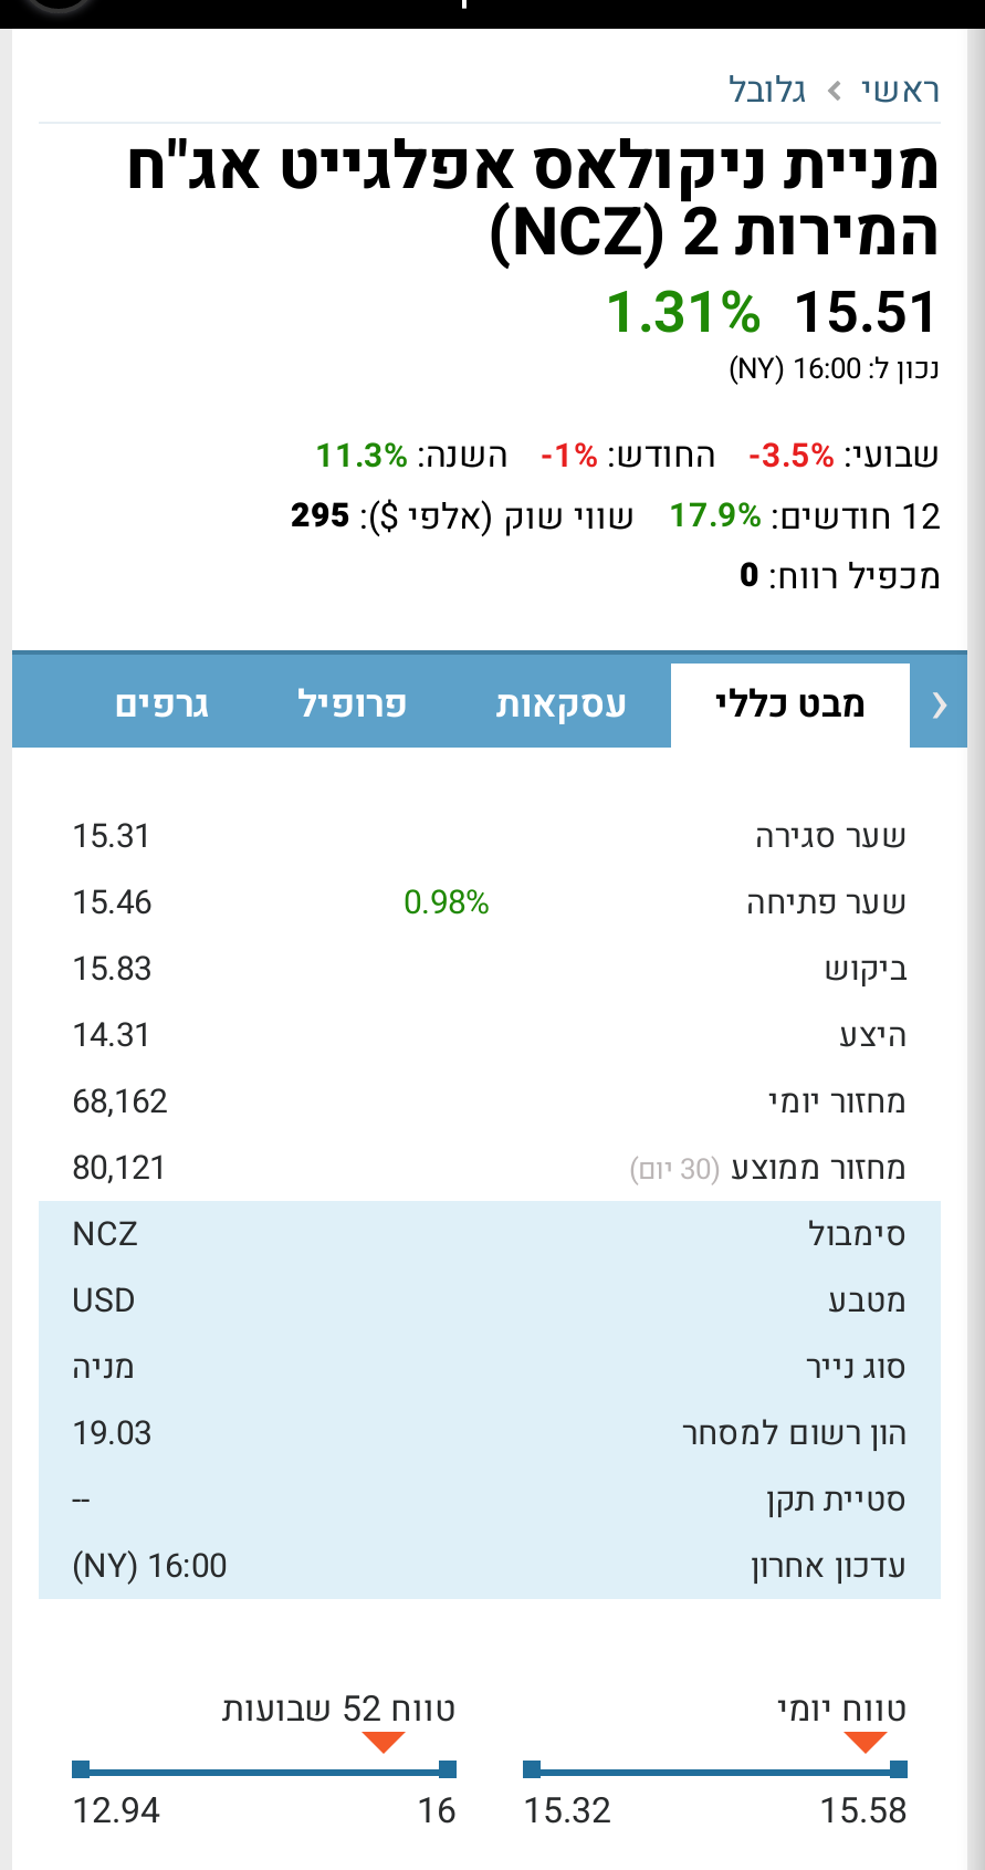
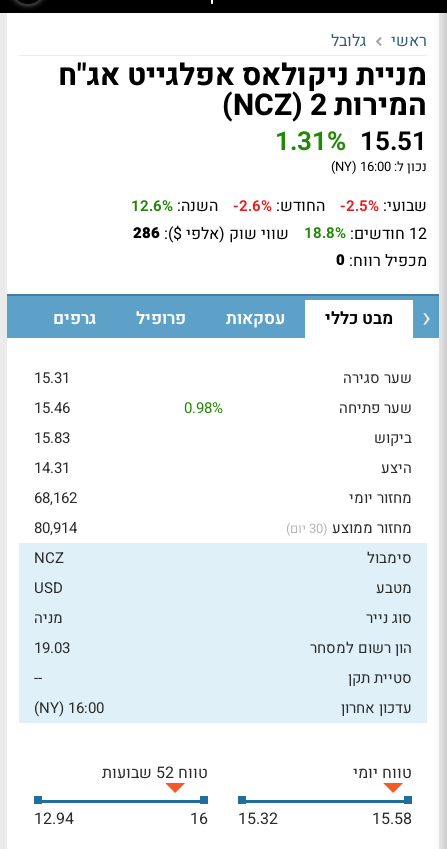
- השנה: 11.3%
+ השנה: 12.6%

- החודש: -1%
+ החודש: -2.6%

- שבועי: -3.5%
+ שבועי: -2.5%

- שווי שוק (אלפי $): 295
+ שווי שוק (אלפי $): 286

- 17.9%
+ 18.8%

- 80,121
+ 80,914
